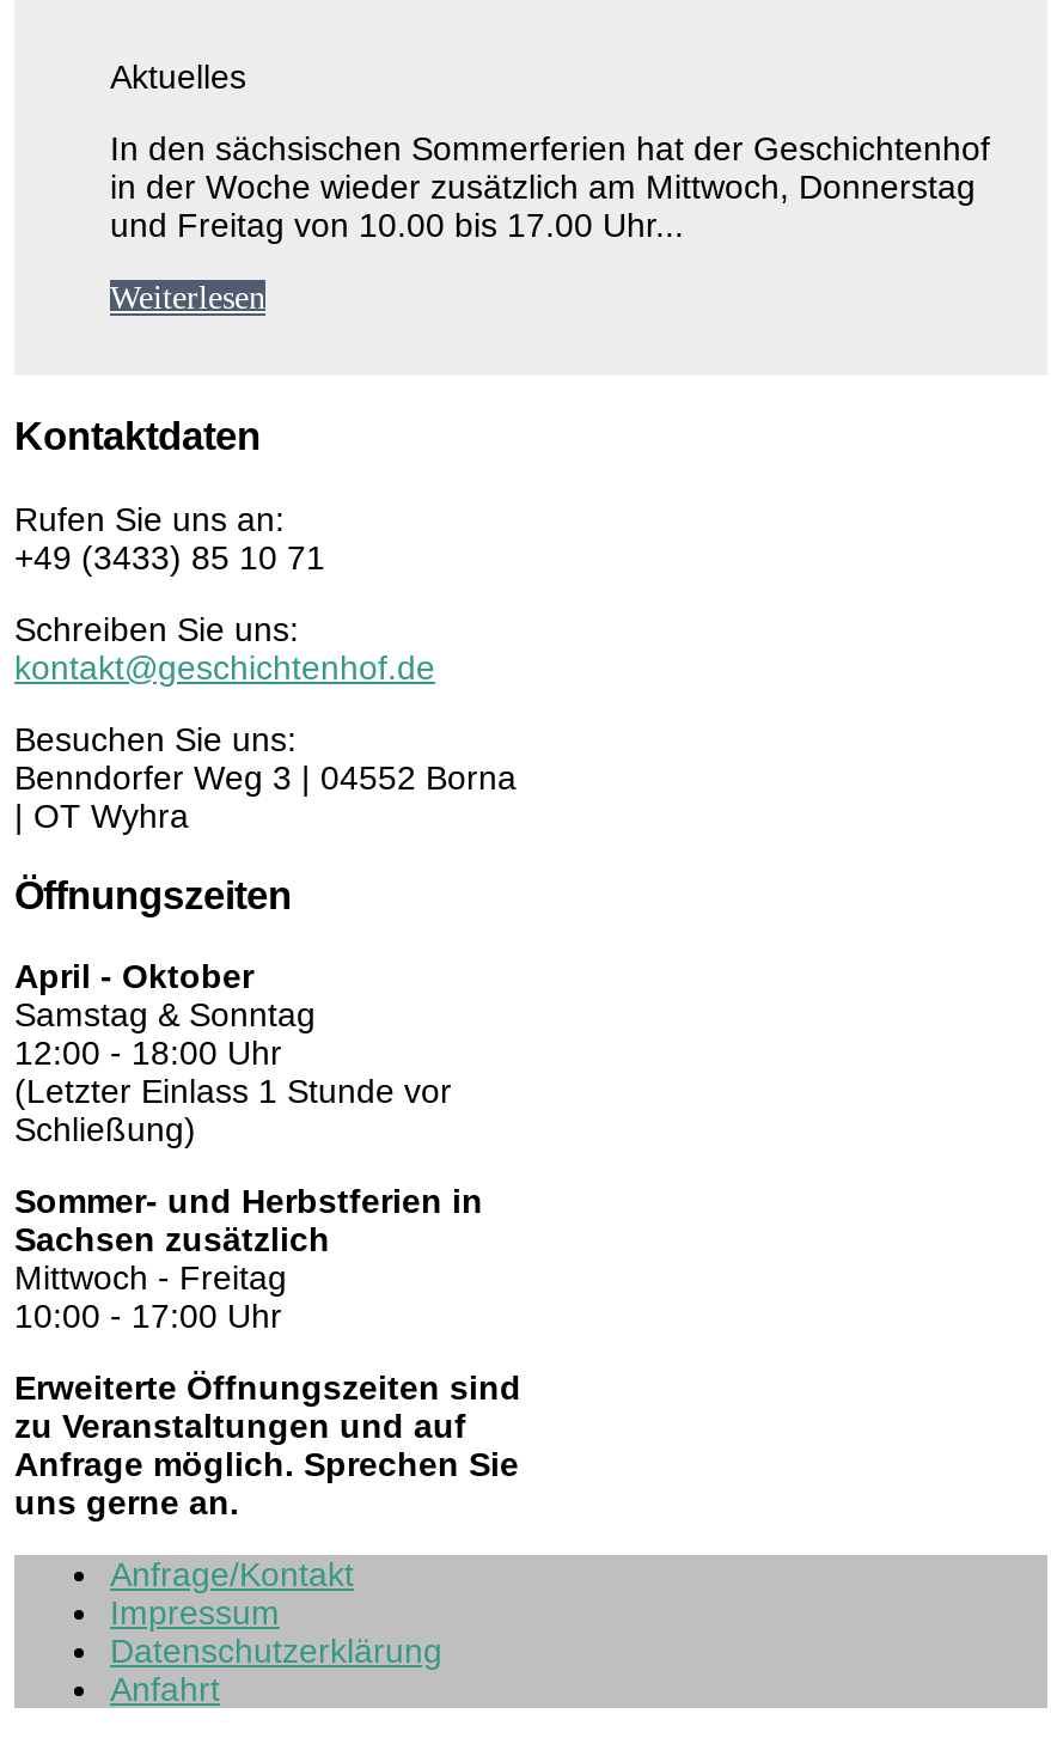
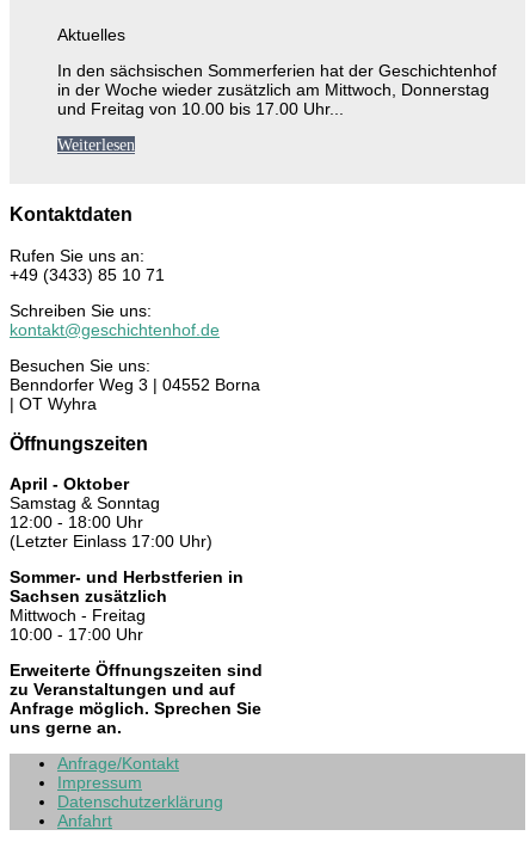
- (Letzter Einlass 1 Stunde vor
- Schließung)
+ (Letzter Einlass 17:00 Uhr)
